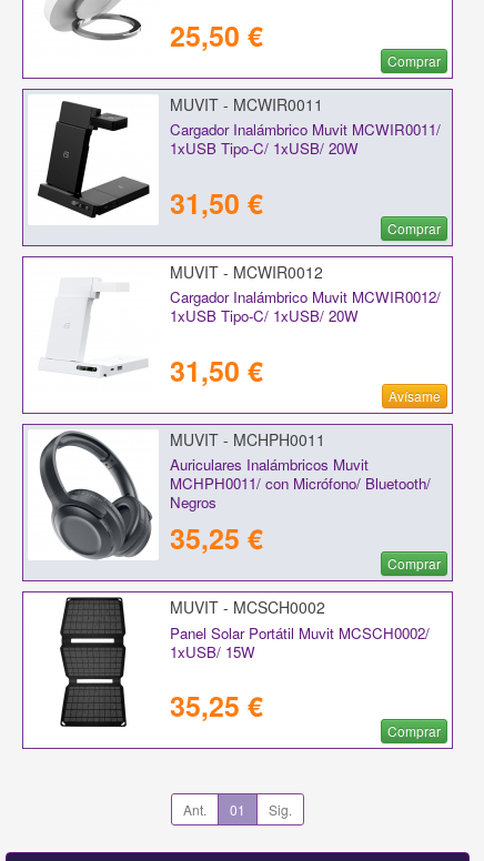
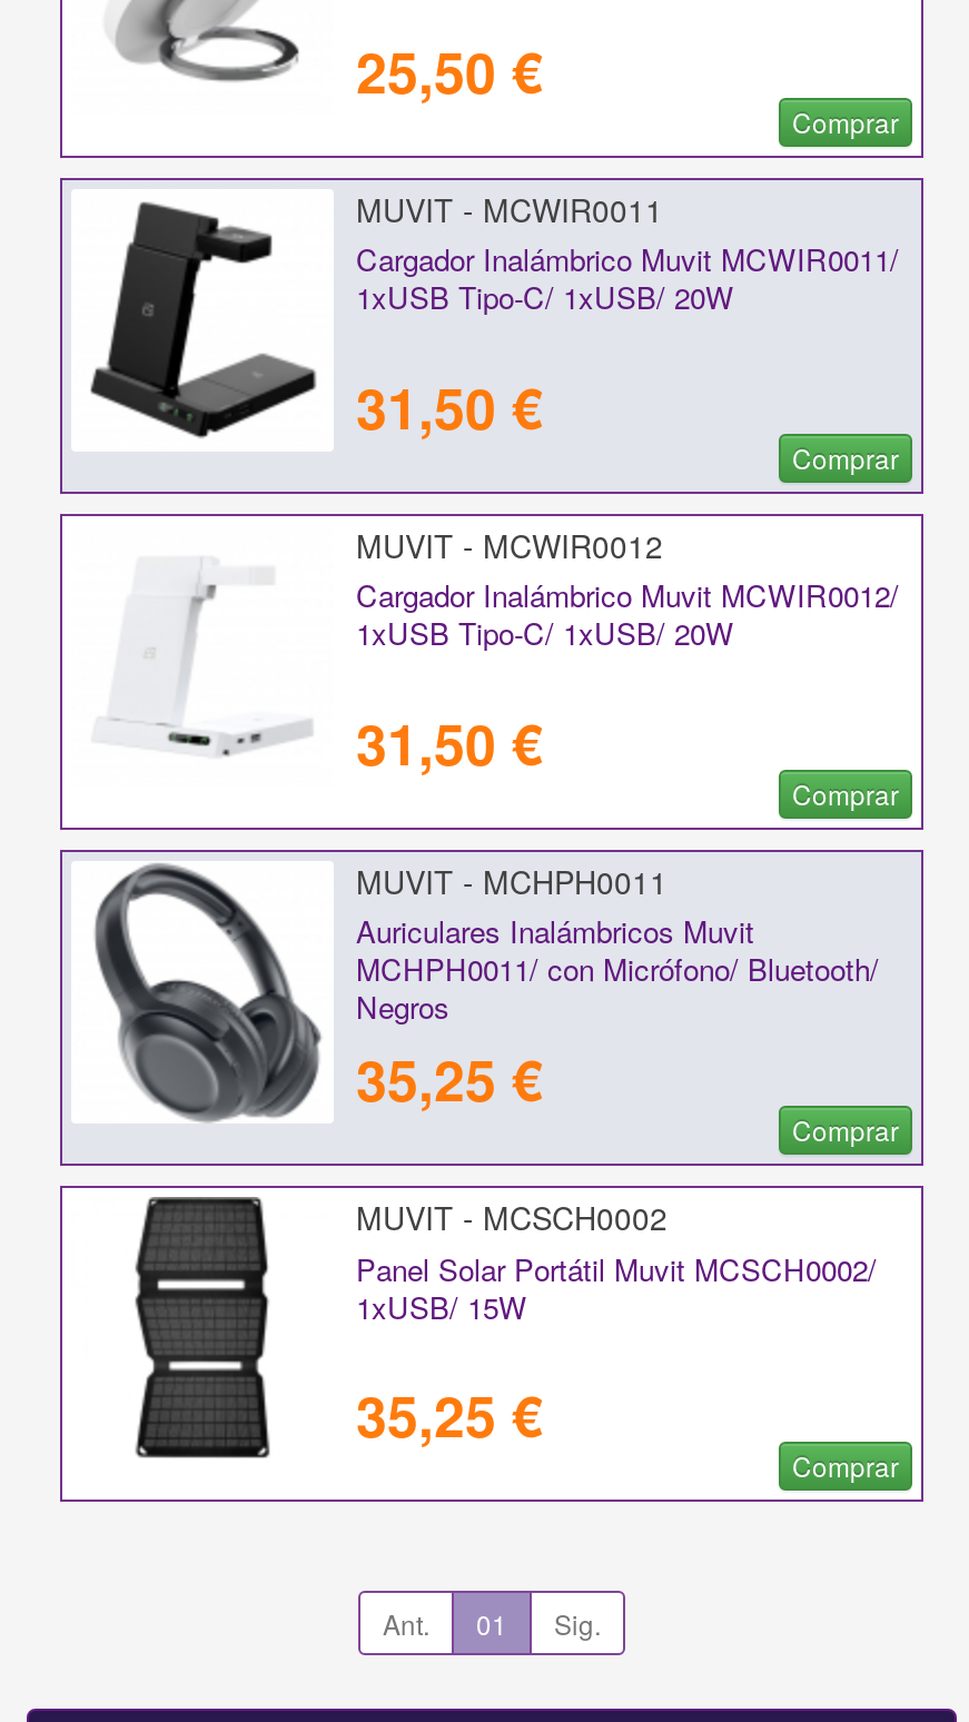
- Avísame
+ Comprar
